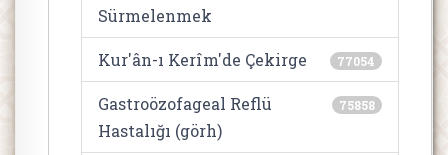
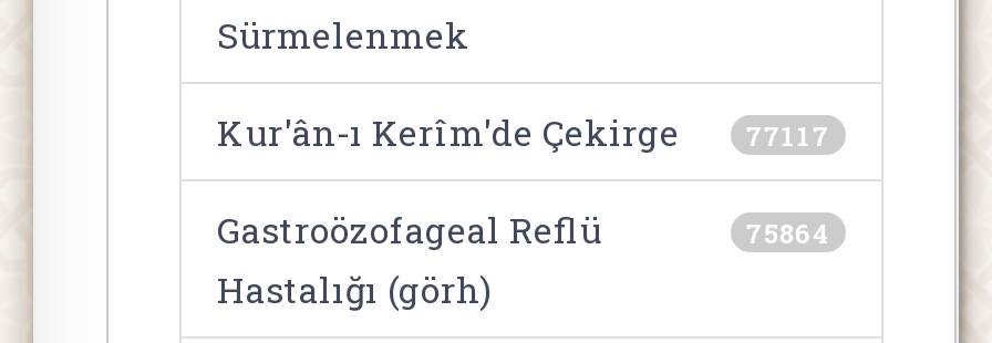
- Kur'ân-ı Kerîm'de Çekirge 77054
+ Kur'ân-ı Kerîm'de Çekirge 77117

- 75858
+ 75864
